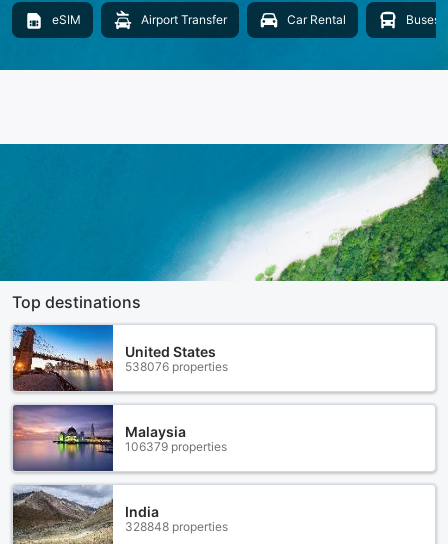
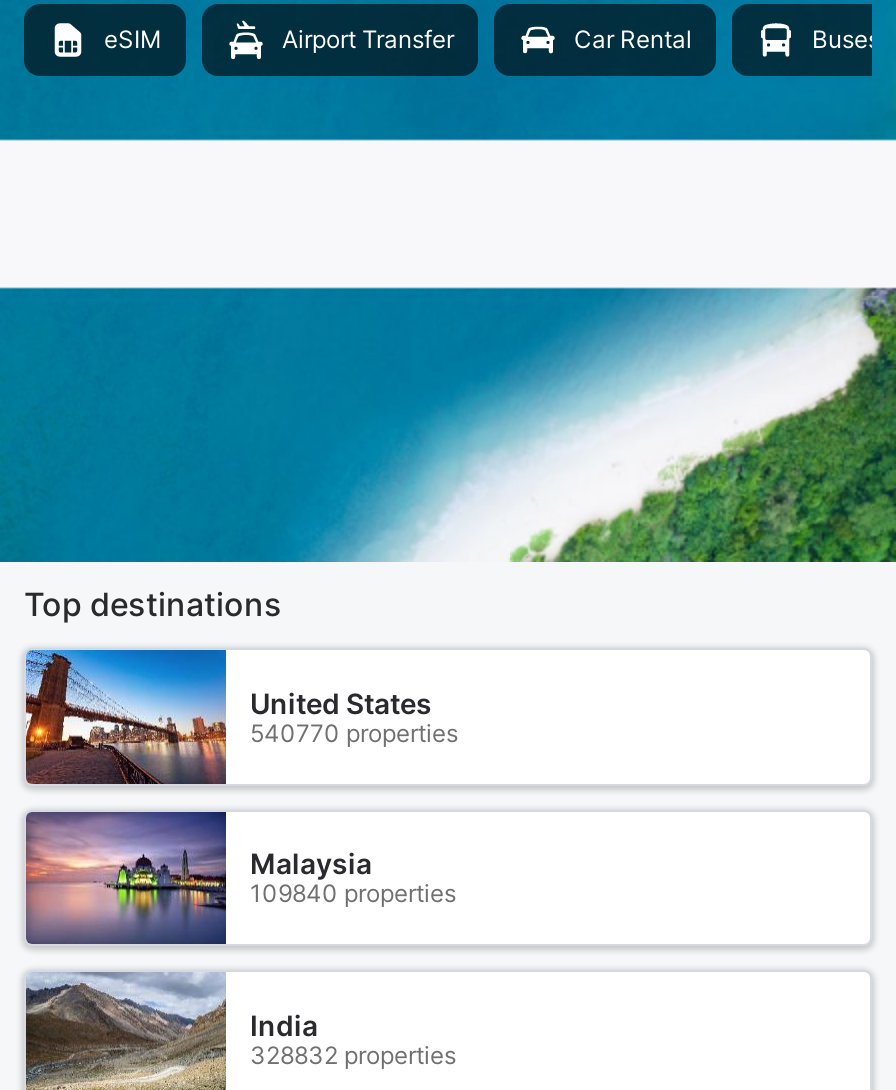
- 538076 properties
+ 540770 properties

- 106379 properties
+ 109840 properties

- 328848 properties
+ 328832 properties
